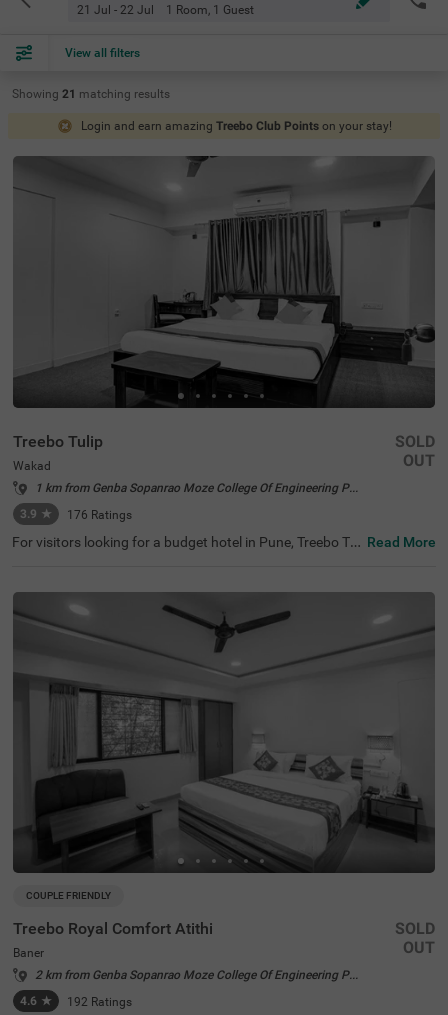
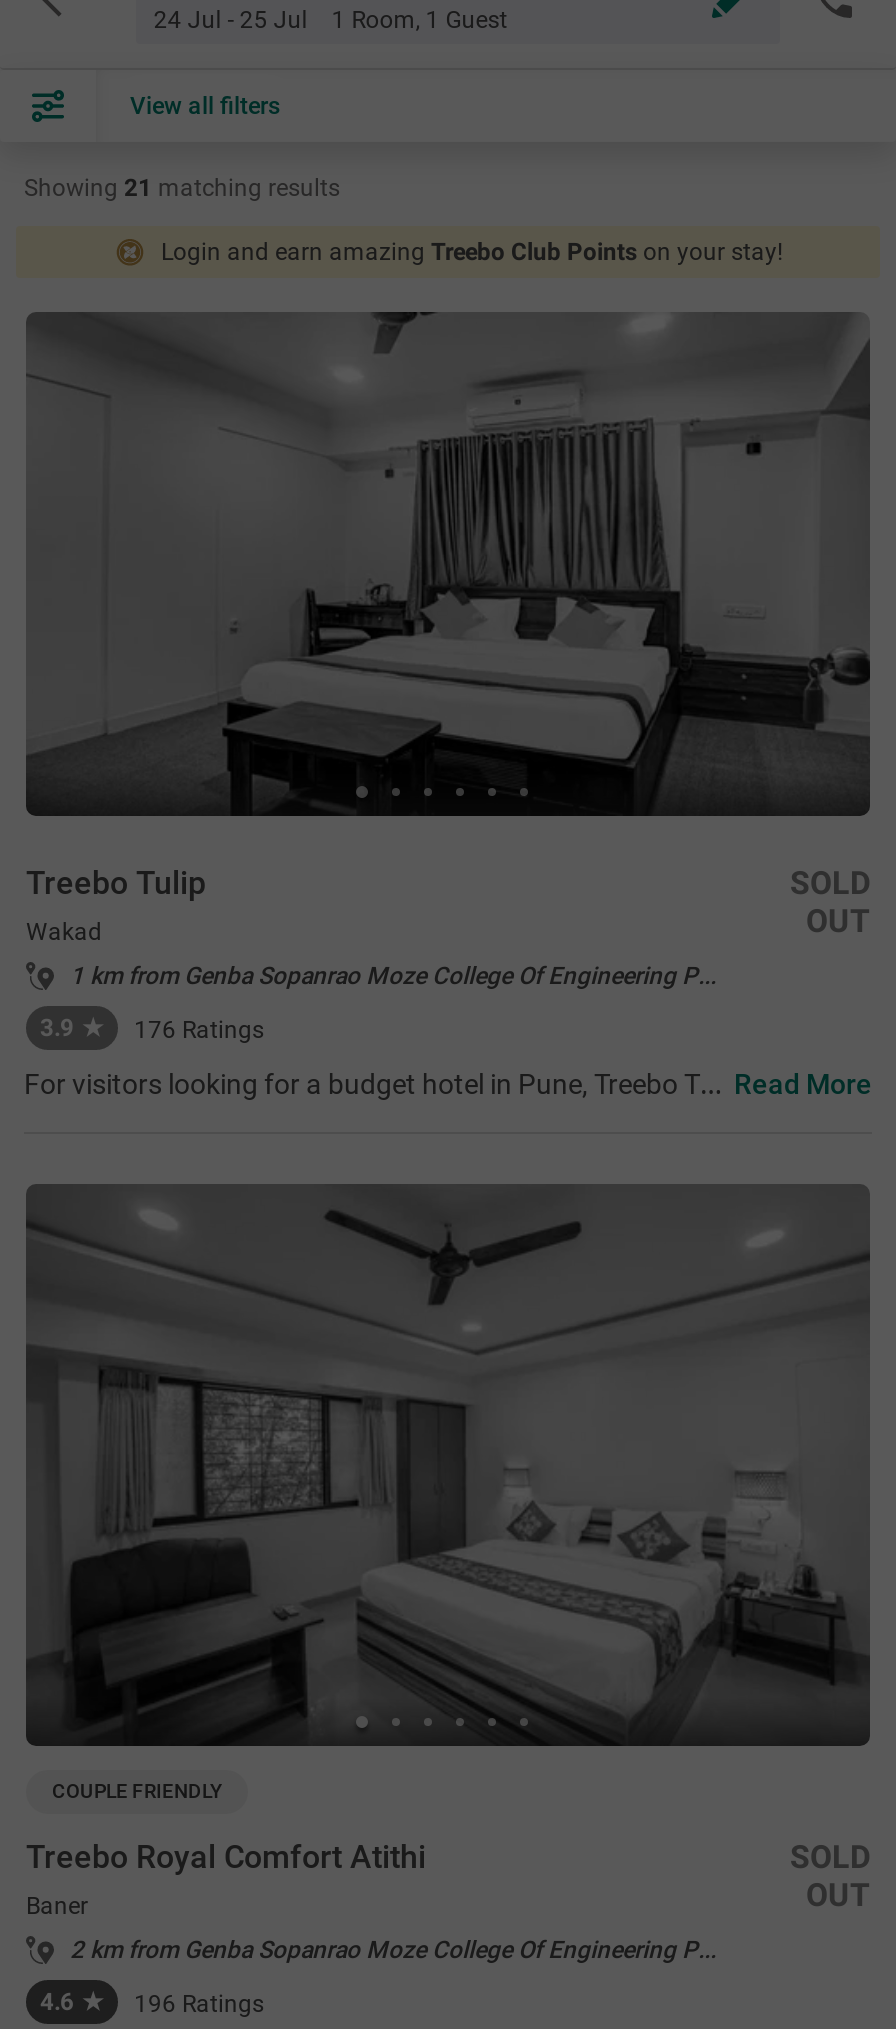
- 21 Jul - 22 Jul 1 Room, 1 Guest
+ 24 Jul - 25 Jul 1 Room, 1 Guest

- 192 Ratings
+ 196 Ratings
